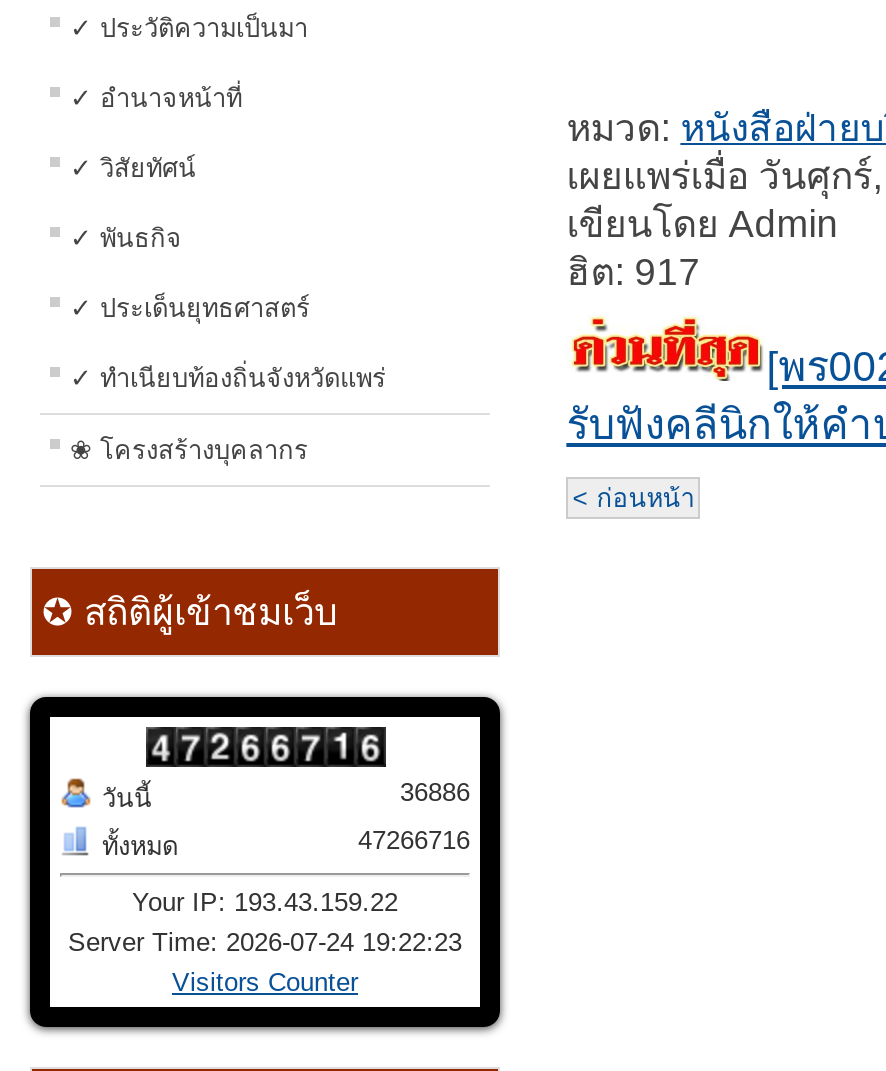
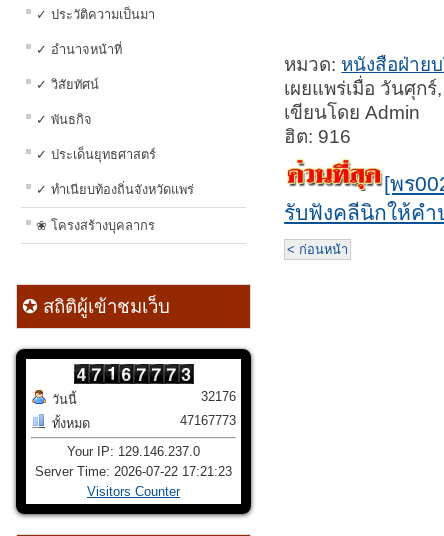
- ฮิต: 917
+ ฮิต: 916

- 36886
+ 32176

- 47266716
+ 47167773

- Your IP: 193.43.159.22
+ Your IP: 129.146.237.0

- Server Time: 2026-07-24 19:22:23
+ Server Time: 2026-07-22 17:21:23
